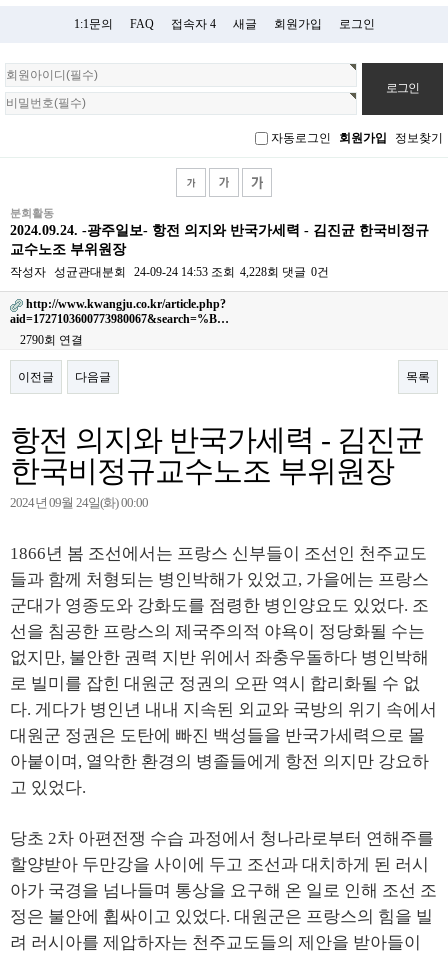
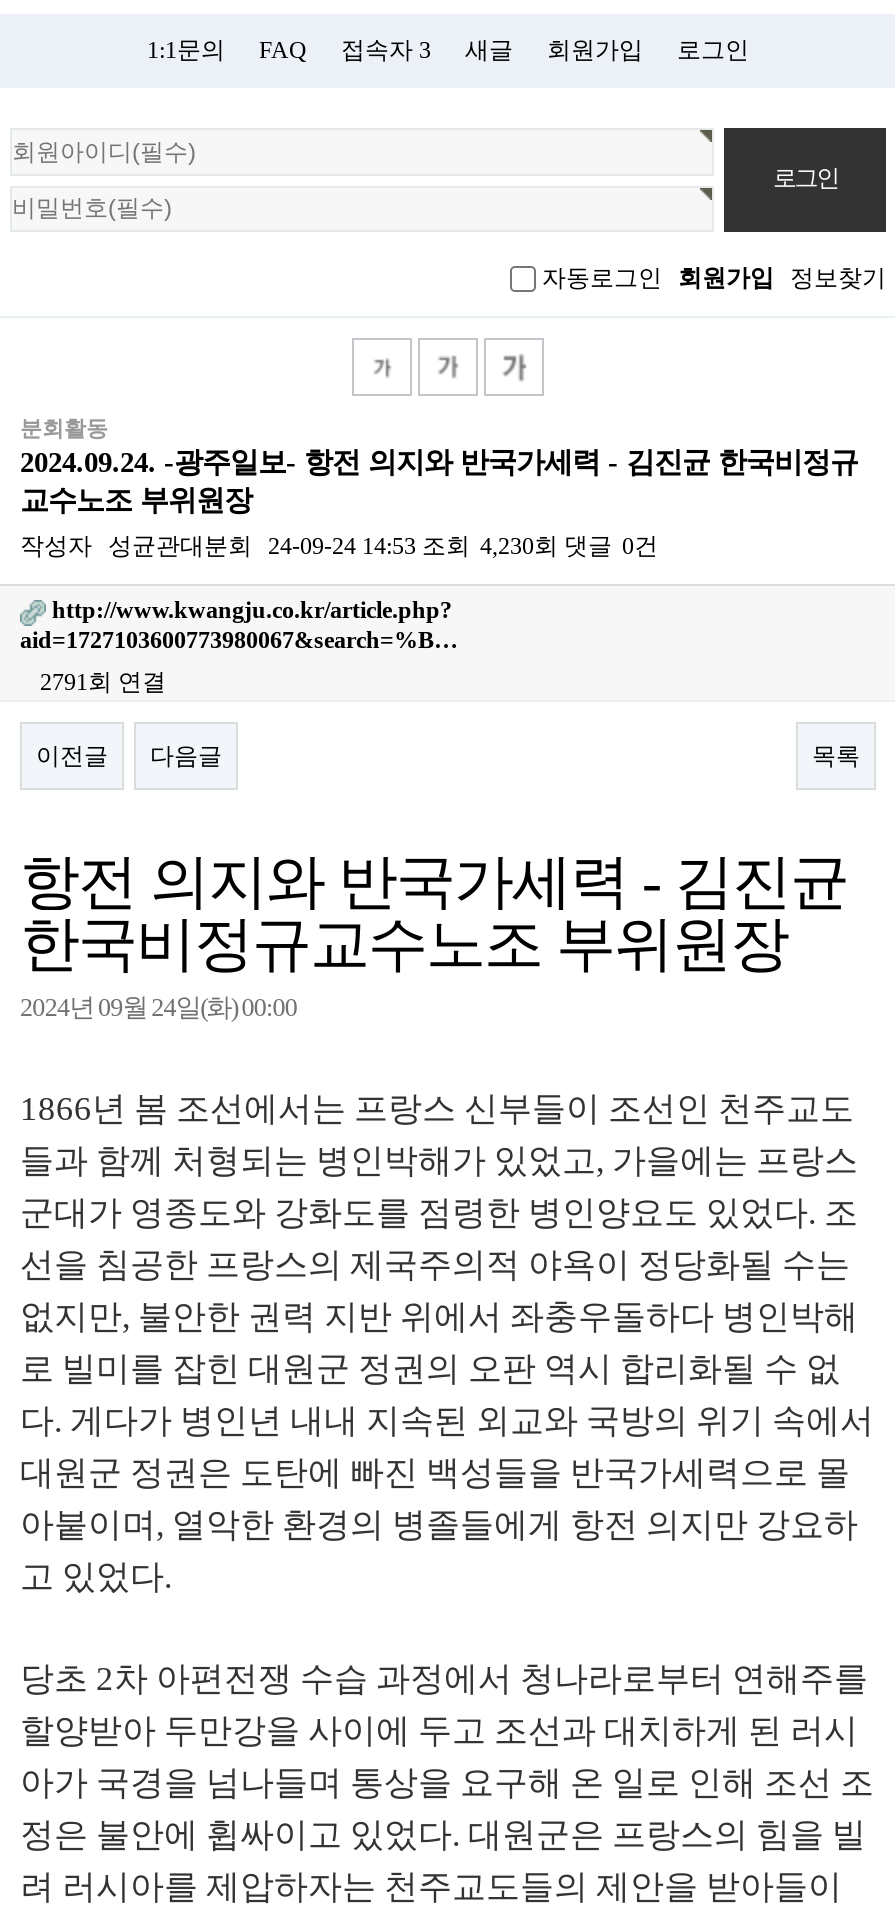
- 접속자 4
+ 접속자 3

- 작성자 성균관대분회 24-09-24 14:53 조회 4,228회 댓글 0건
+ 작성자 성균관대분회 24-09-24 14:53 조회 4,230회 댓글 0건

- 2790회 연결
+ 2791회 연결
